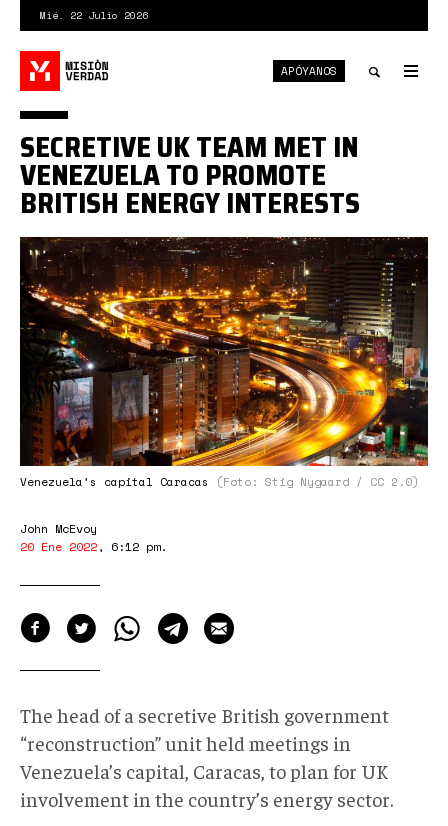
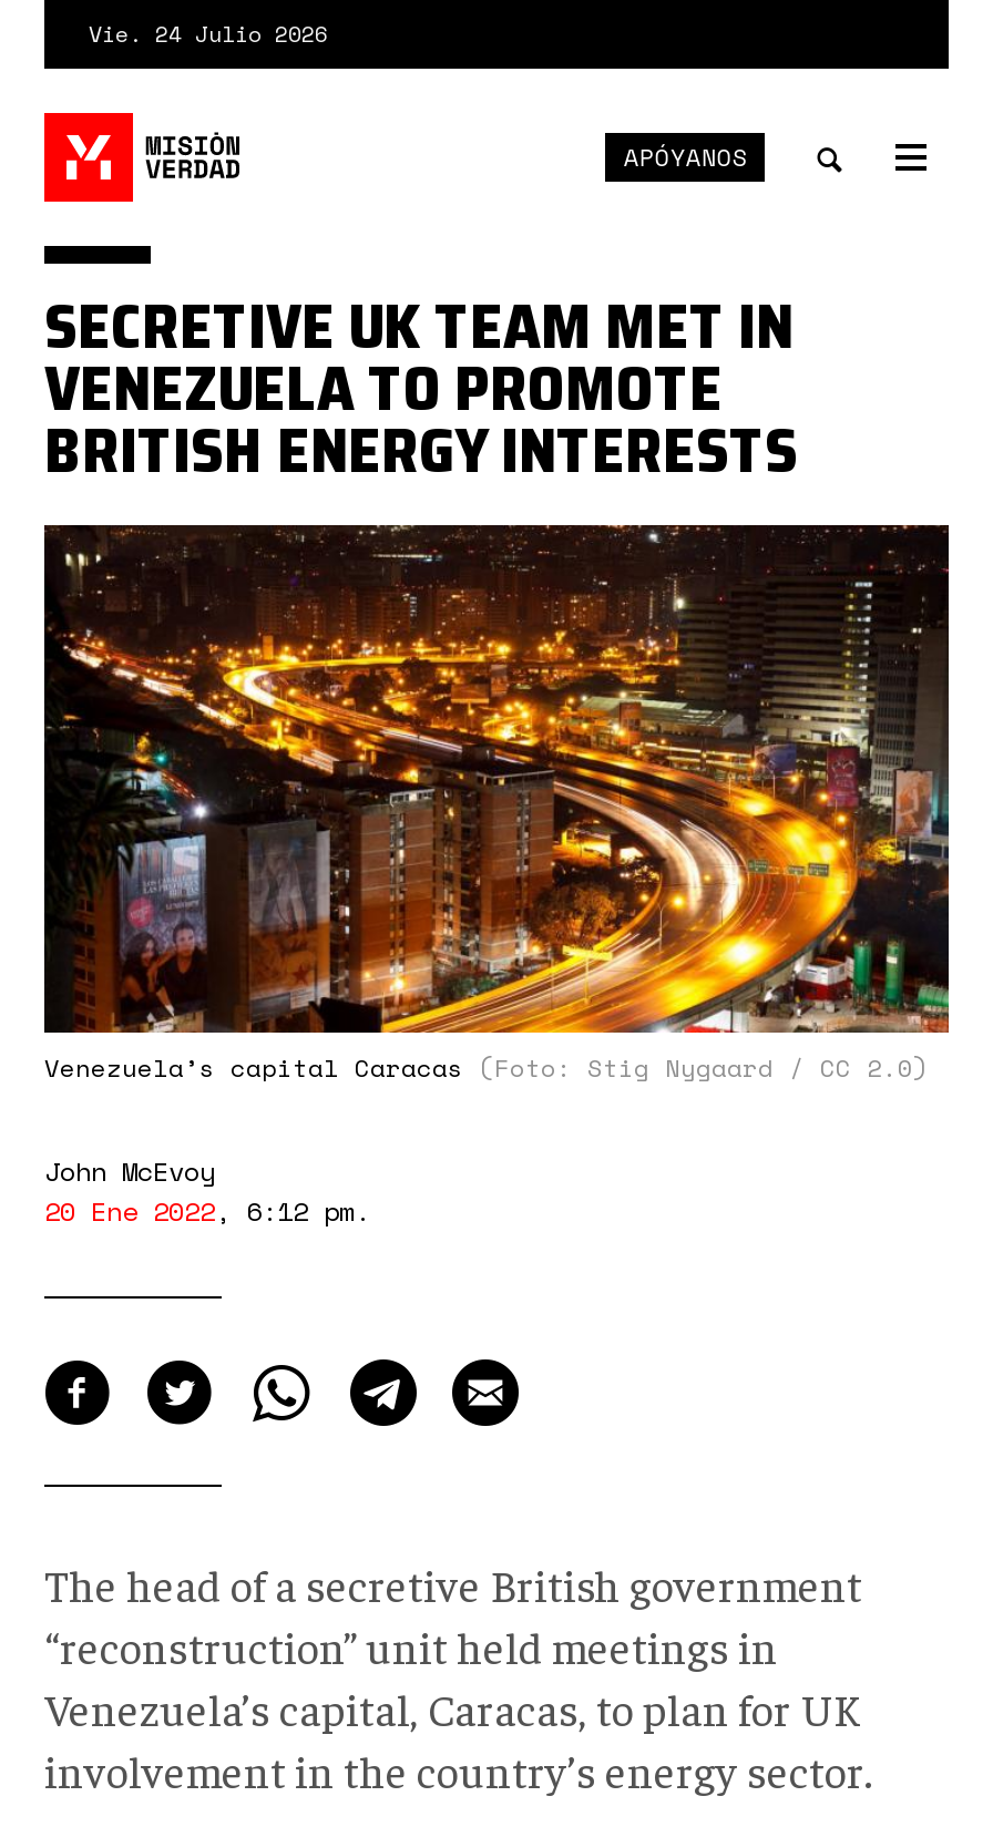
- Mié. 22 Julio 2026
+ Vie. 24 Julio 2026
